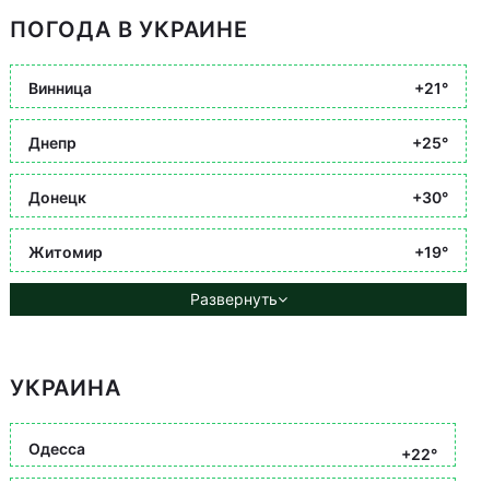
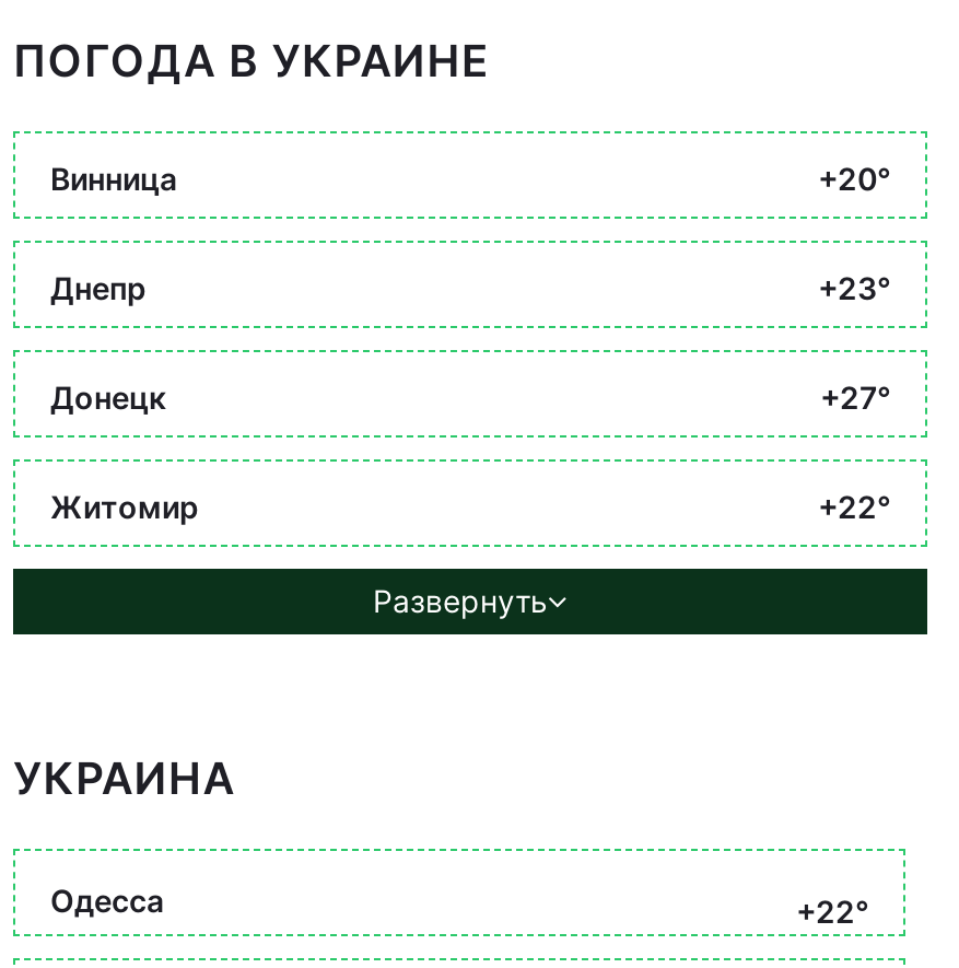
- +21°
+ +20°

- +25°
+ +23°

- +30°
+ +27°

- +19°
+ +22°
